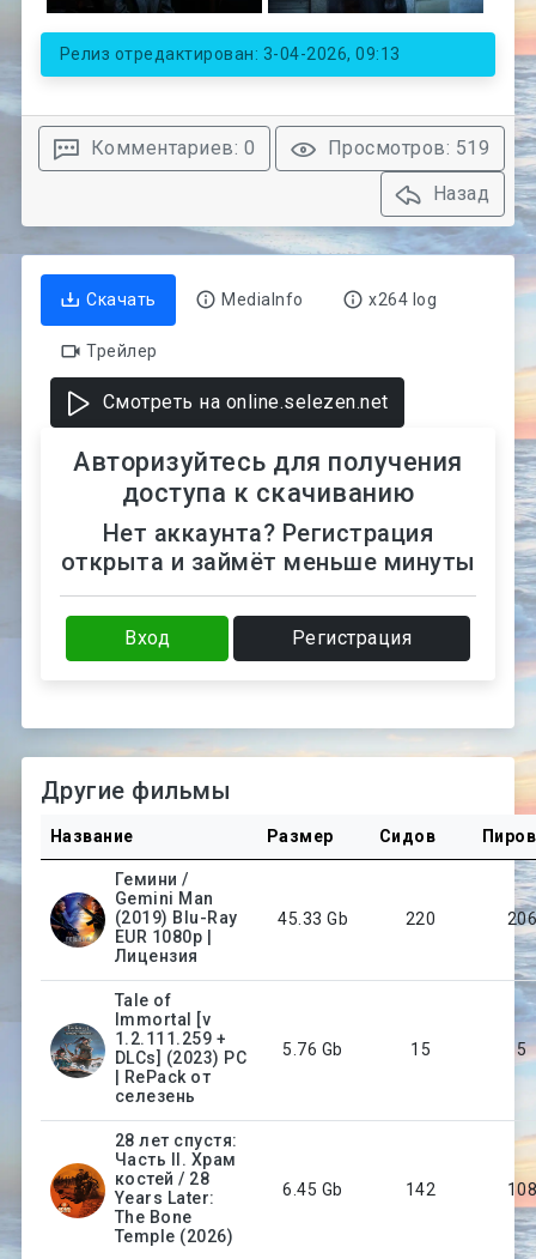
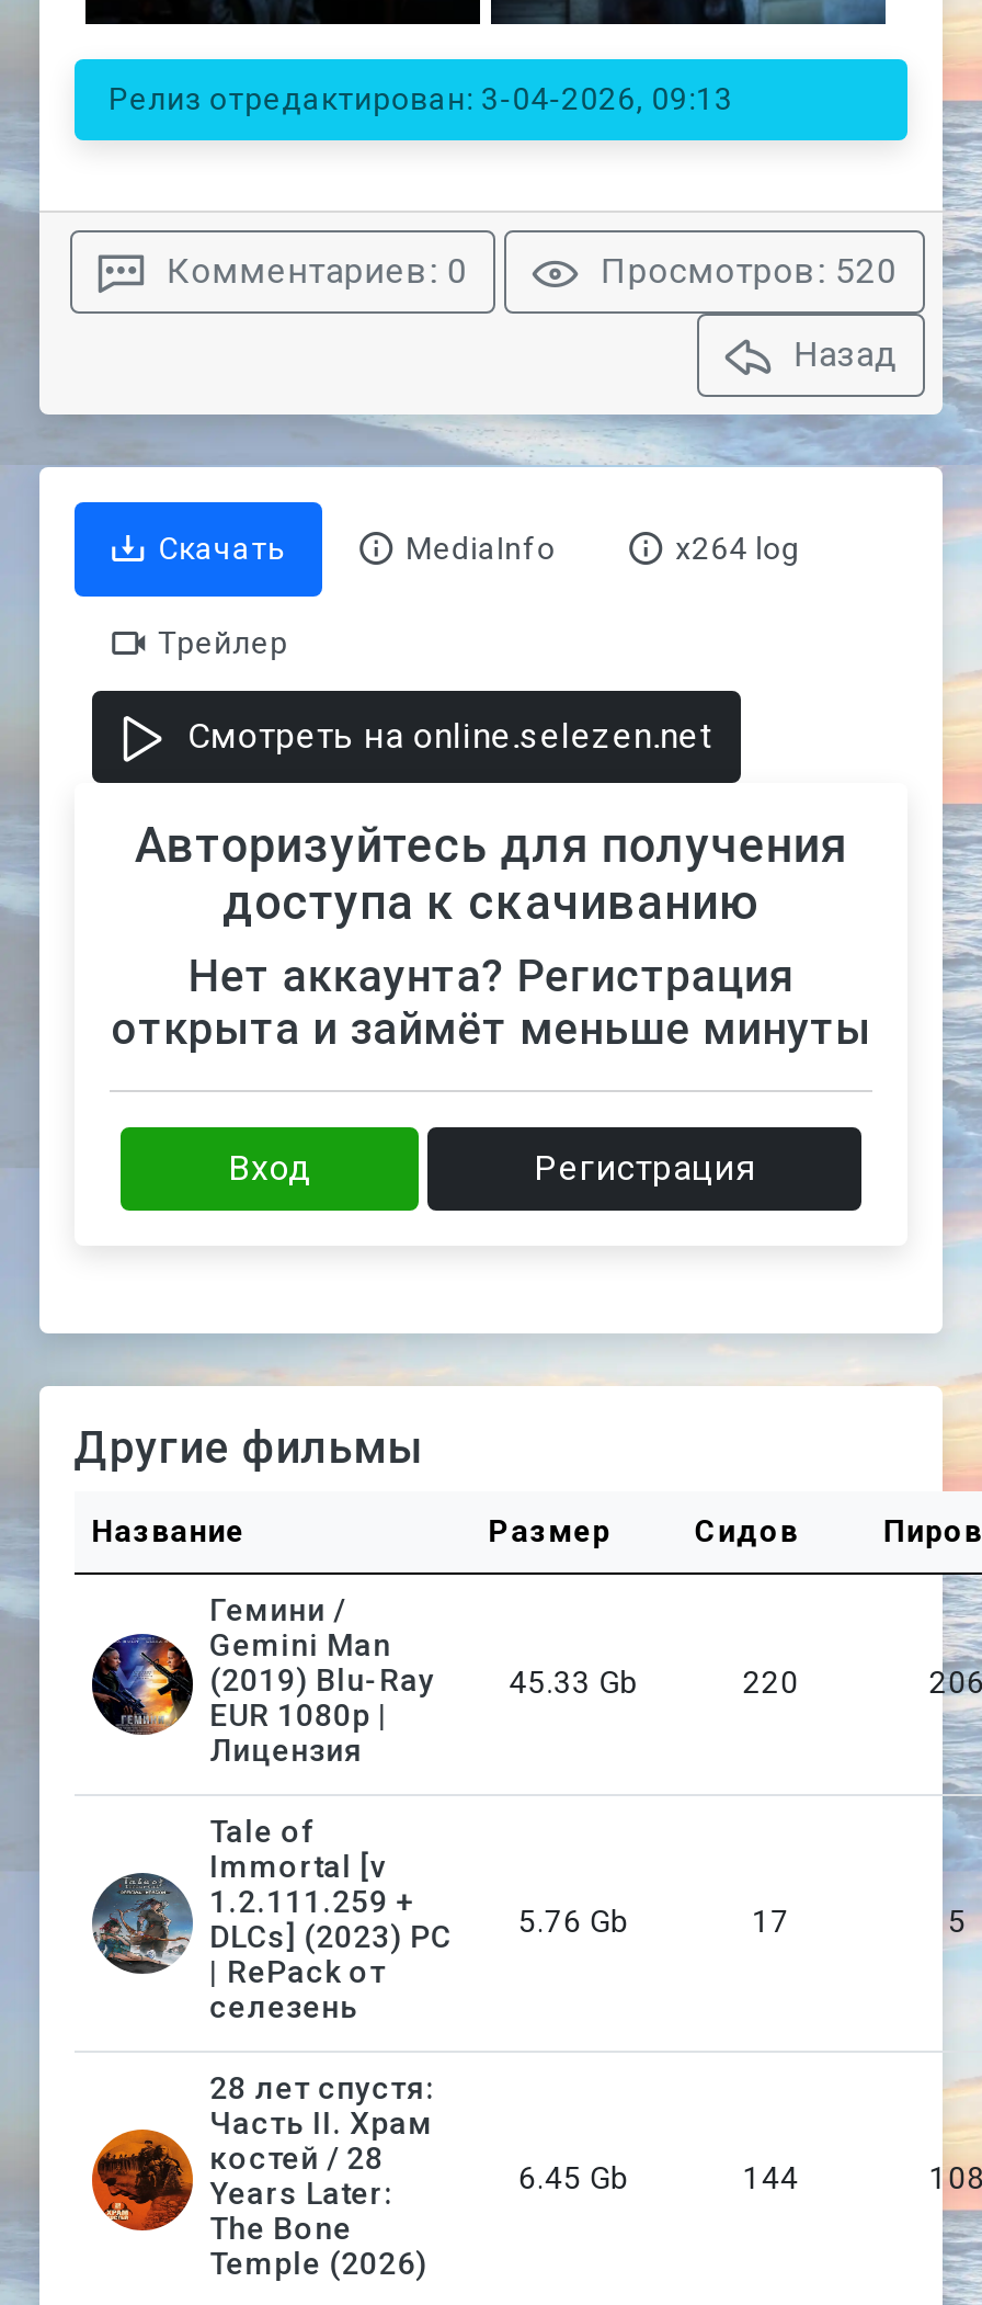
- Просмотров: 519
+ Просмотров: 520

- 15
+ 17

- 142
+ 144
